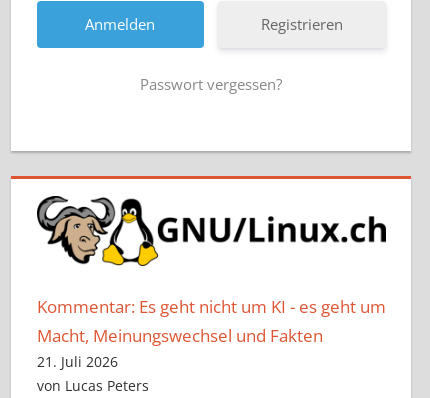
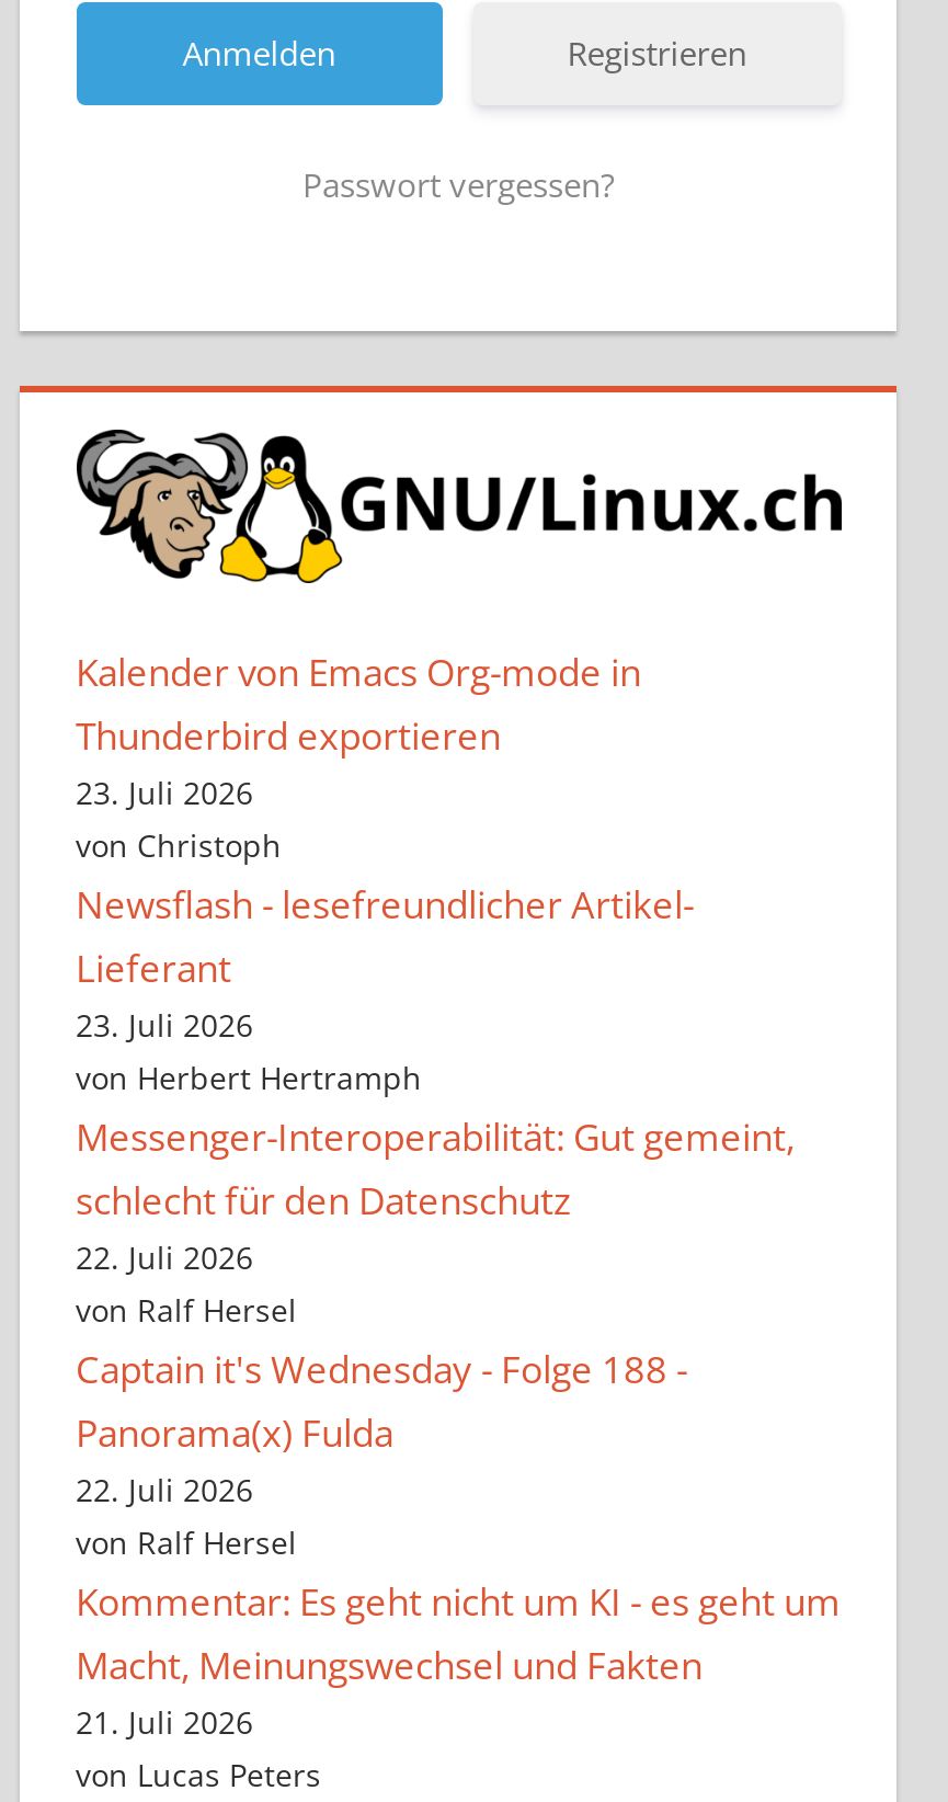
+ Kalender von Emacs Org-mode in
+ Thunderbird exportieren
+ 23. Juli 2026
+ von Christoph
+ Newsflash - lesefreundlicher Artikel-
+ Lieferant
+ 23. Juli 2026
+ von Herbert Hertramph
+ Messenger-Interoperabilität: Gut gemeint,
+ schlecht für den Datenschutz
+ 22. Juli 2026
+ von Ralf Hersel
+ Captain it's Wednesday - Folge 188 -
+ Panorama(x) Fulda
+ 22. Juli 2026
+ von Ralf Hersel
